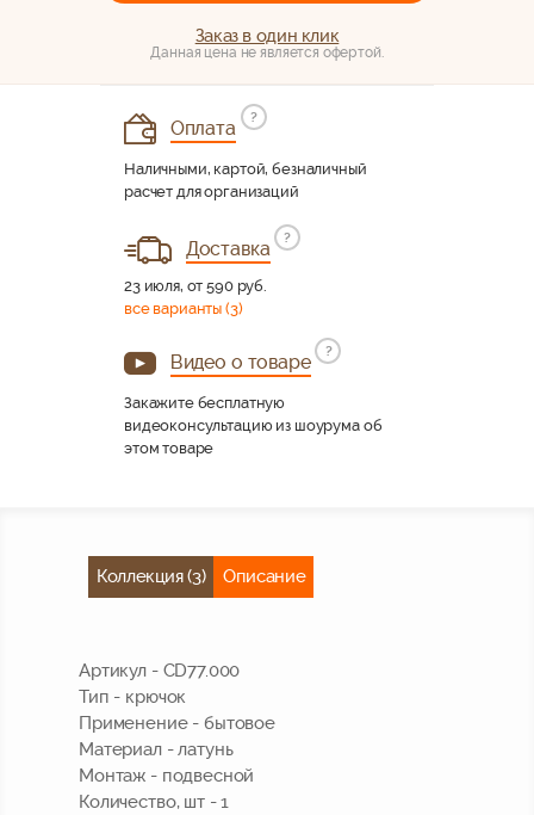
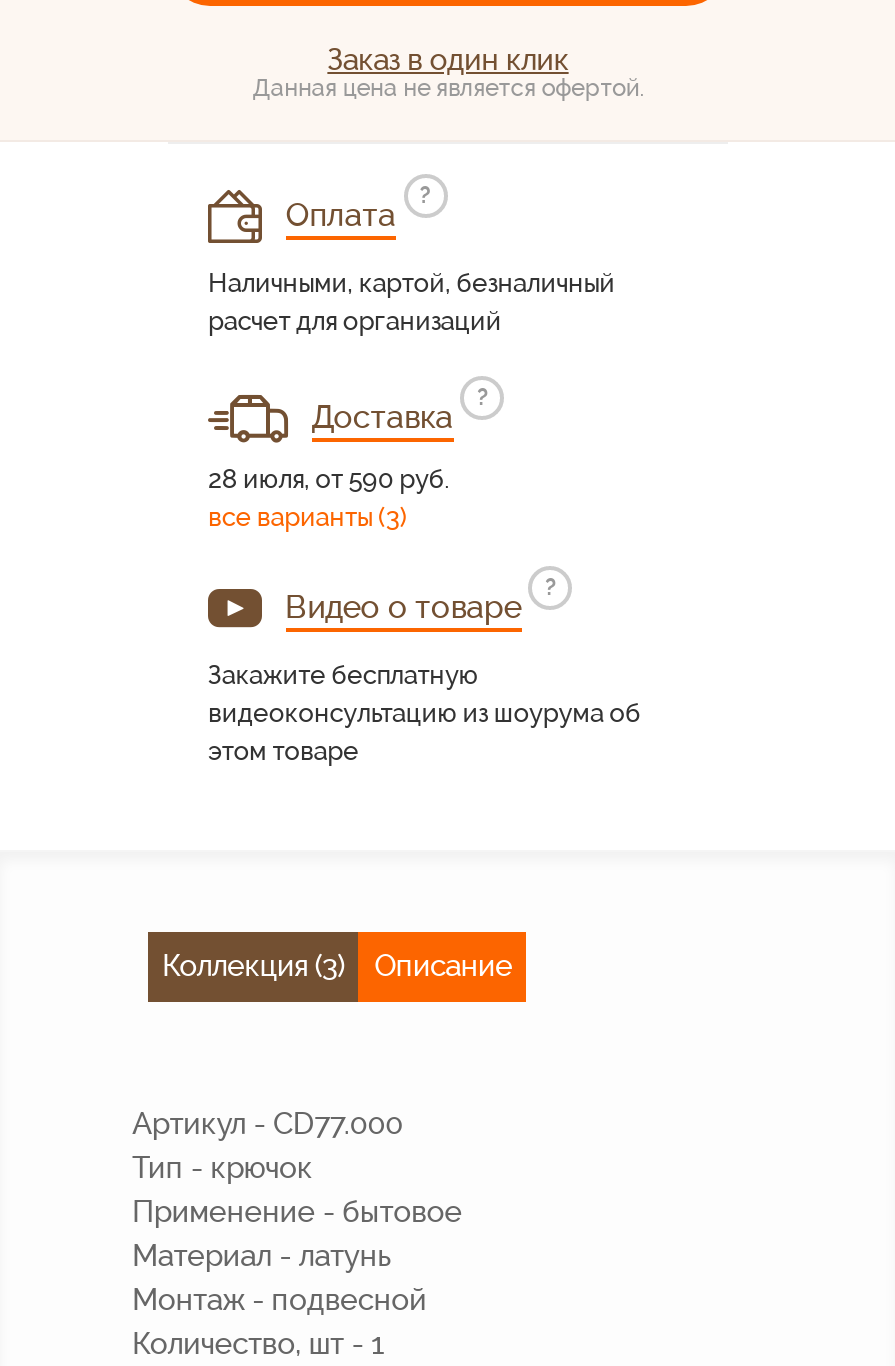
- 23 июля, от 590 руб.
+ 28 июля, от 590 руб.
